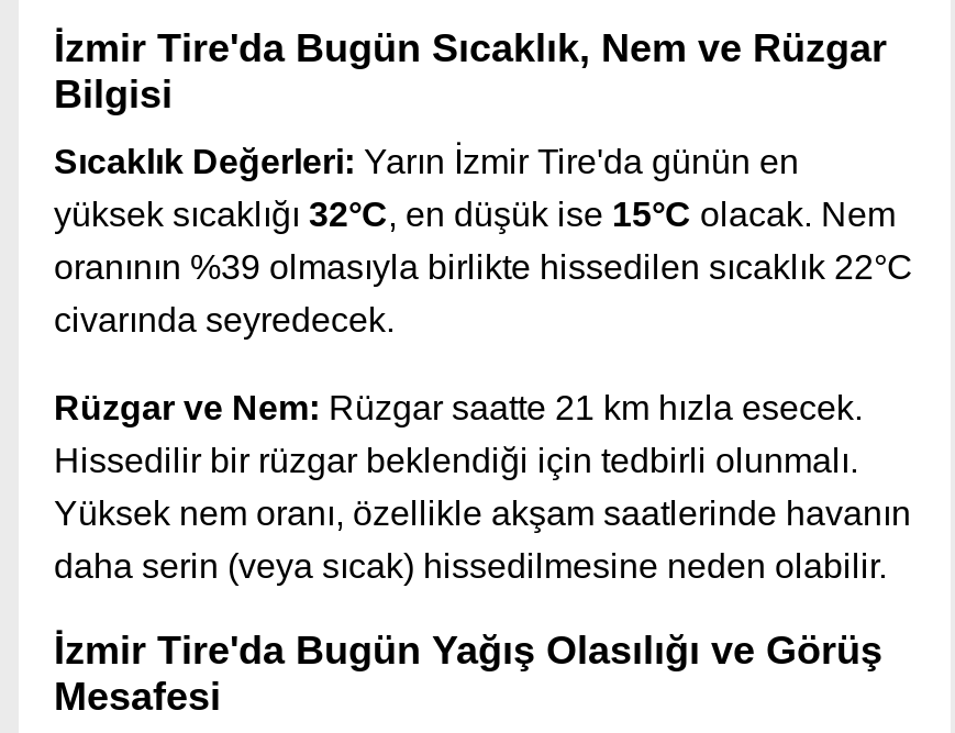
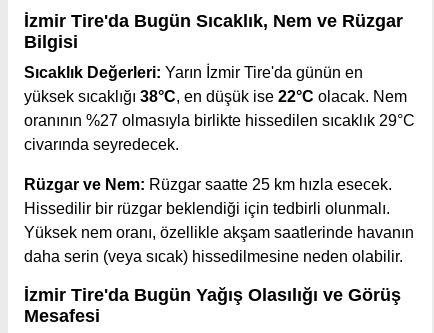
- yüksek sıcaklığı 32°C, en düşük ise 15°C olacak. Nem
+ yüksek sıcaklığı 38°C, en düşük ise 22°C olacak. Nem

- oranının %39 olmasıyla birlikte hissedilen sıcaklık 22°C
+ oranının %27 olmasıyla birlikte hissedilen sıcaklık 29°C

- Rüzgar ve Nem: Rüzgar saatte 21 km hızla esecek.
+ Rüzgar ve Nem: Rüzgar saatte 25 km hızla esecek.
